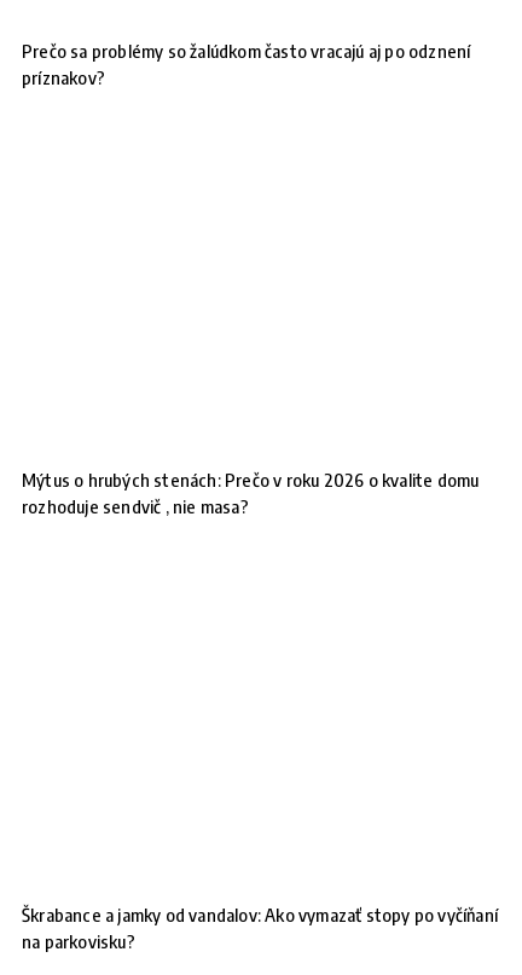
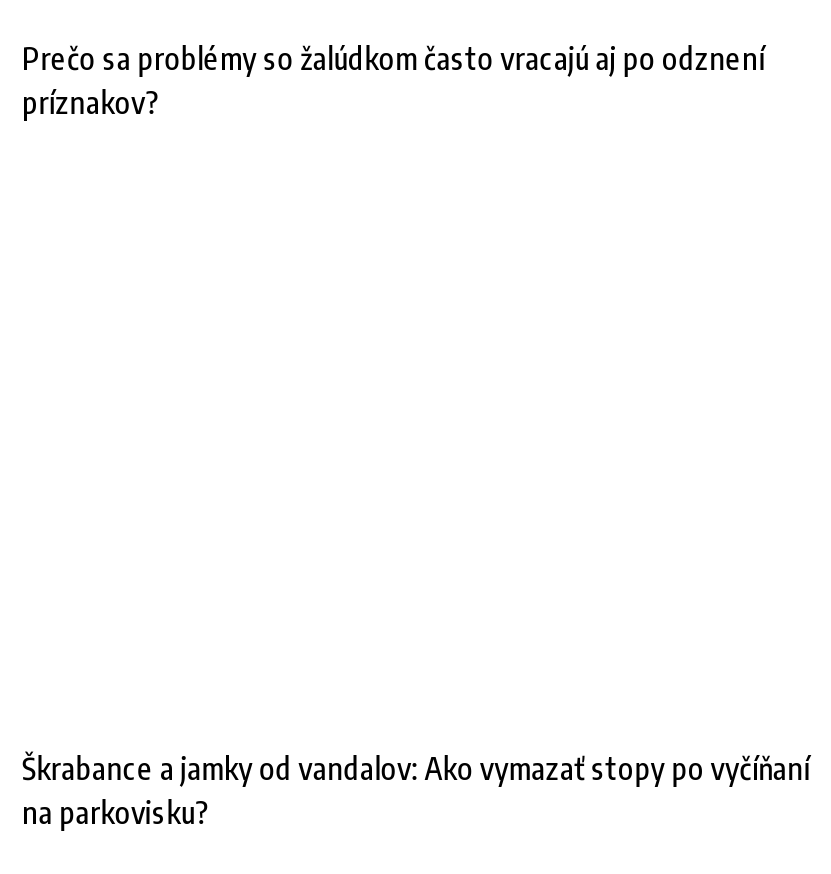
- Mýtus o hrubých stenách: Prečo v roku 2026 o kvalite domu
- rozhoduje sendvič , nie masa?
